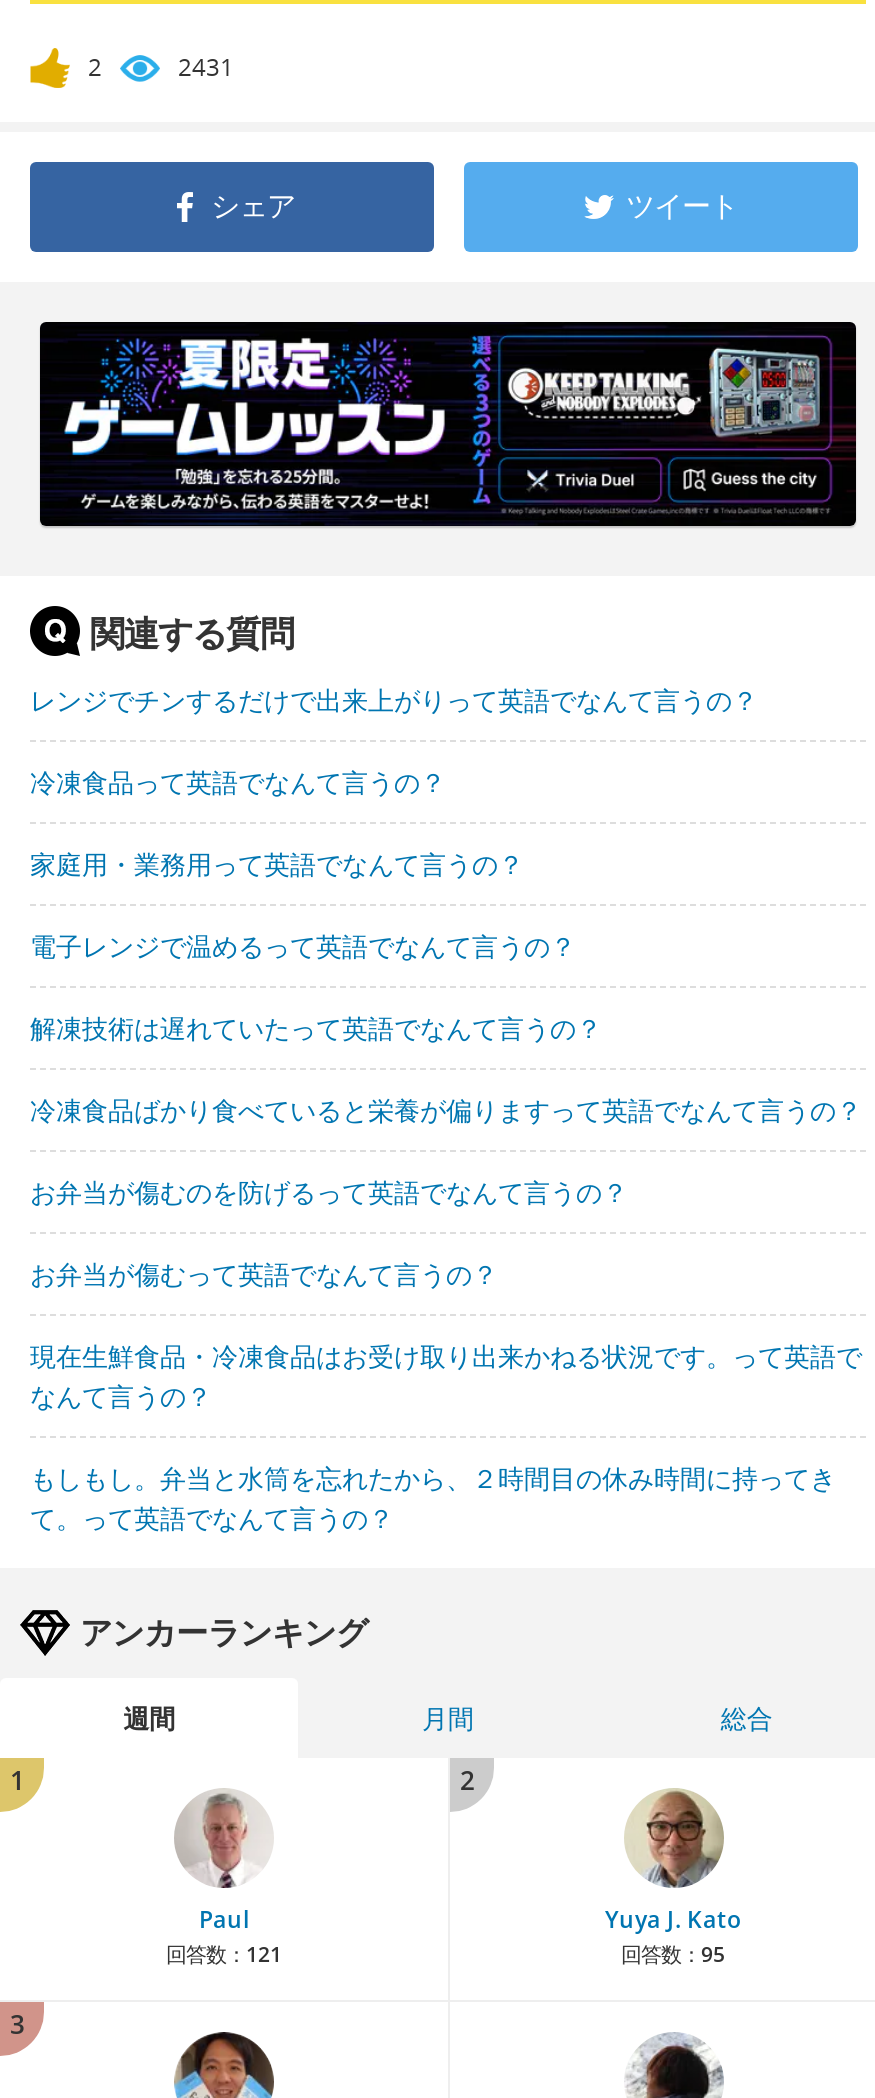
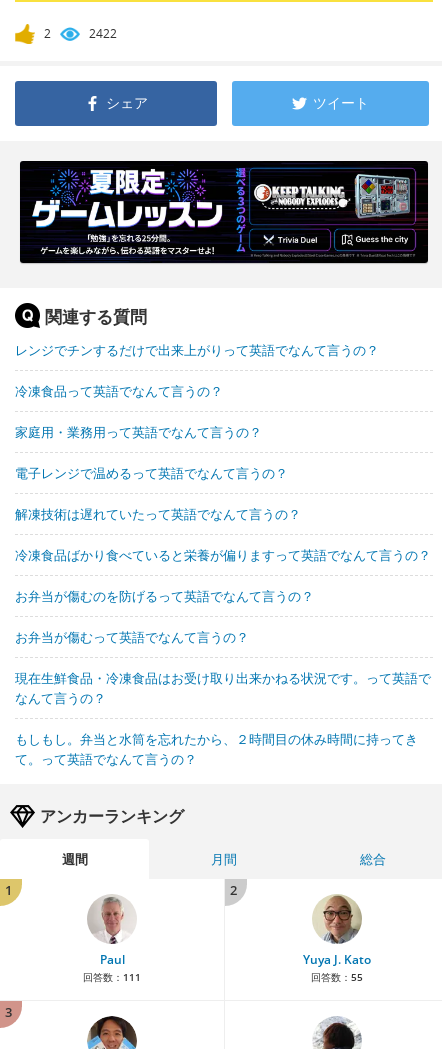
- 2431
+ 2422

- 回答数：121
+ 回答数：111

- 回答数：95
+ 回答数：55
